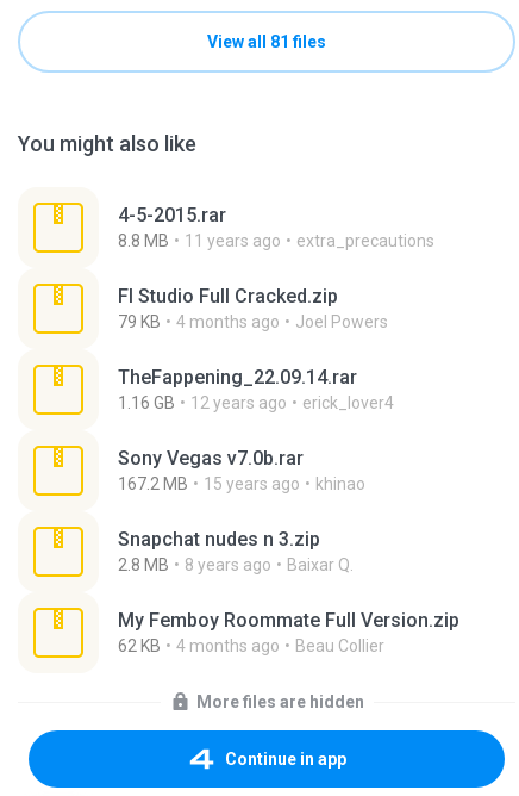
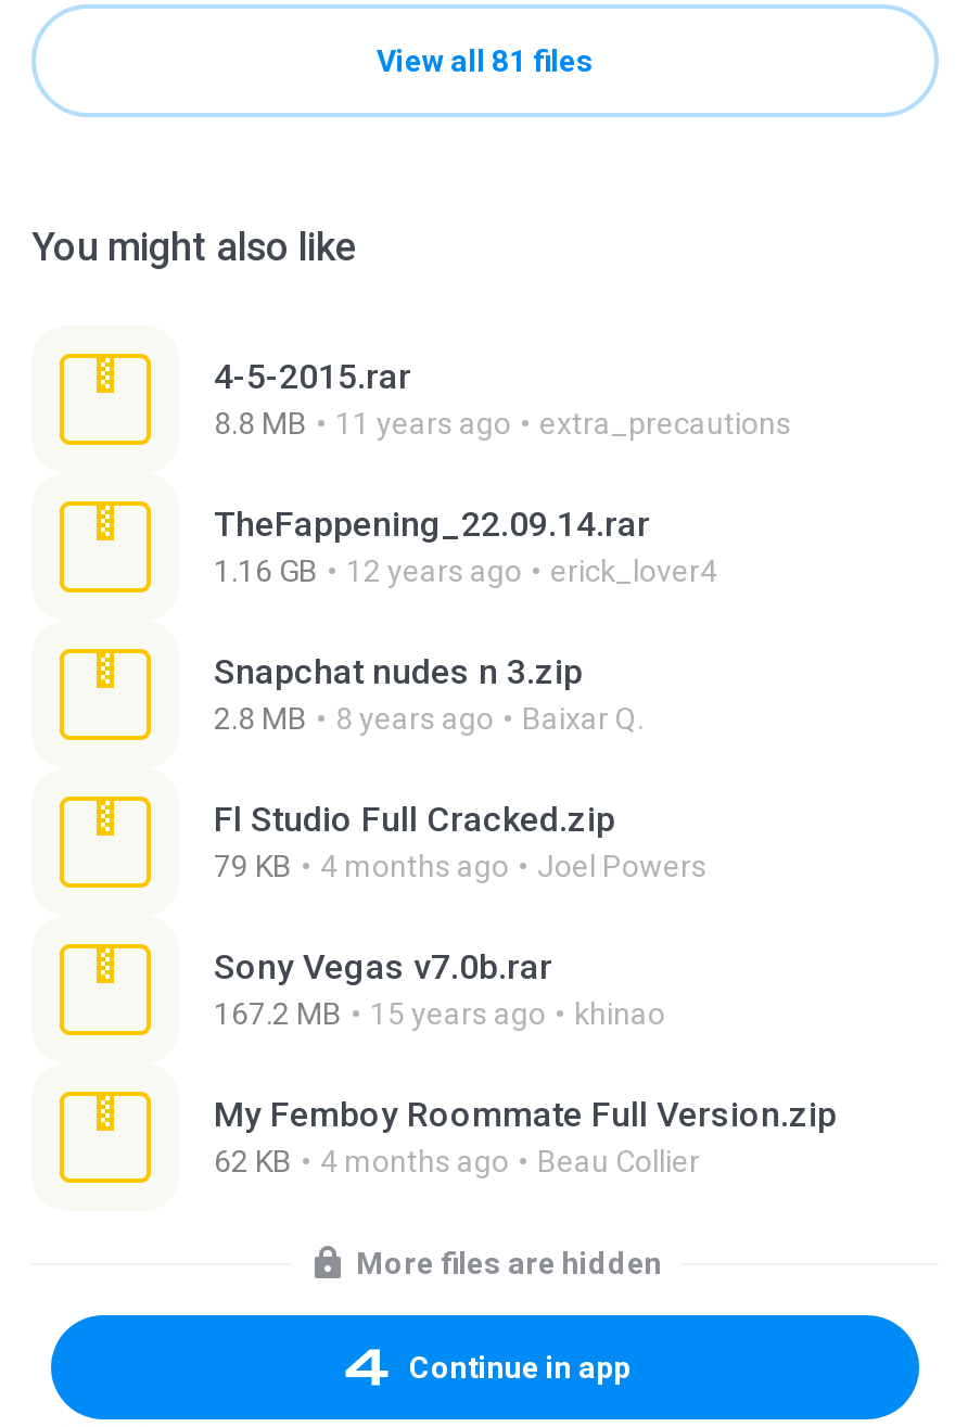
moved down: Fl Studio Full Cracked.zip | 79 KB | 4 months ago | Joel Powers

moved up: TheFappening_22.09.14.rar | 1.16 GB | 12 years ago | erick_lover4

moved down: Sony Vegas v7.0b.rar | 167.2 MB | 15 years ago | khinao

moved up: Snapchat nudes n 3.zip | 2.8 MB | 8 years ago | Baixar Q.
